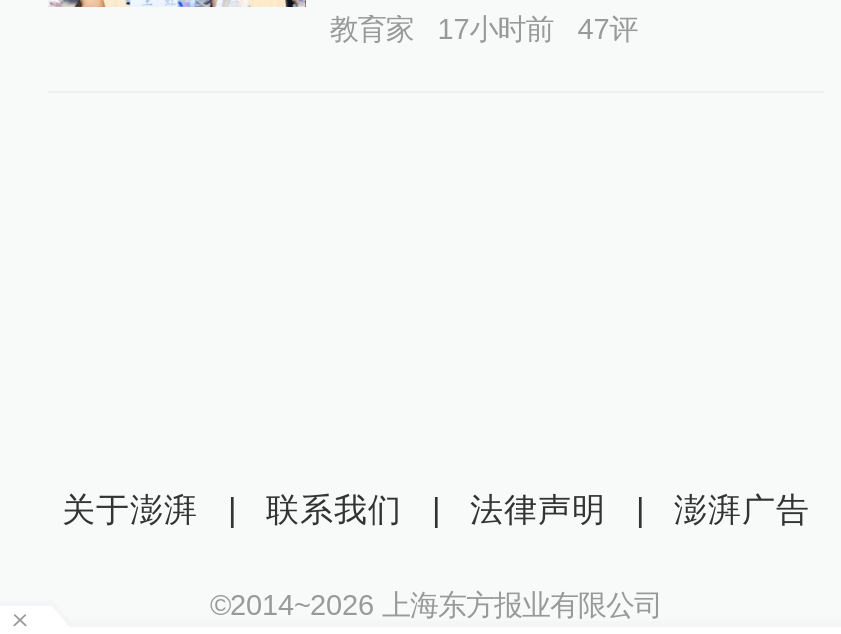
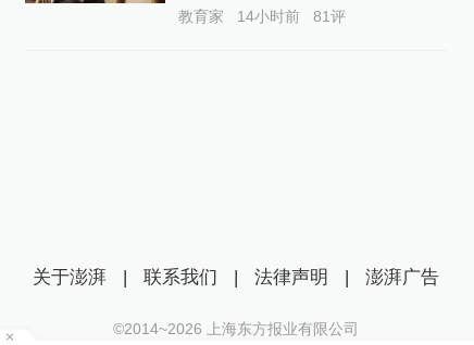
- 17小时前
- 47评
+ 14小时前
+ 81评
